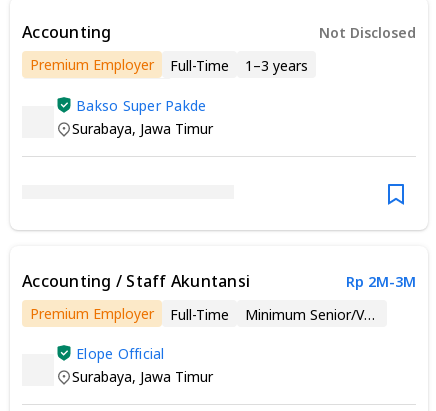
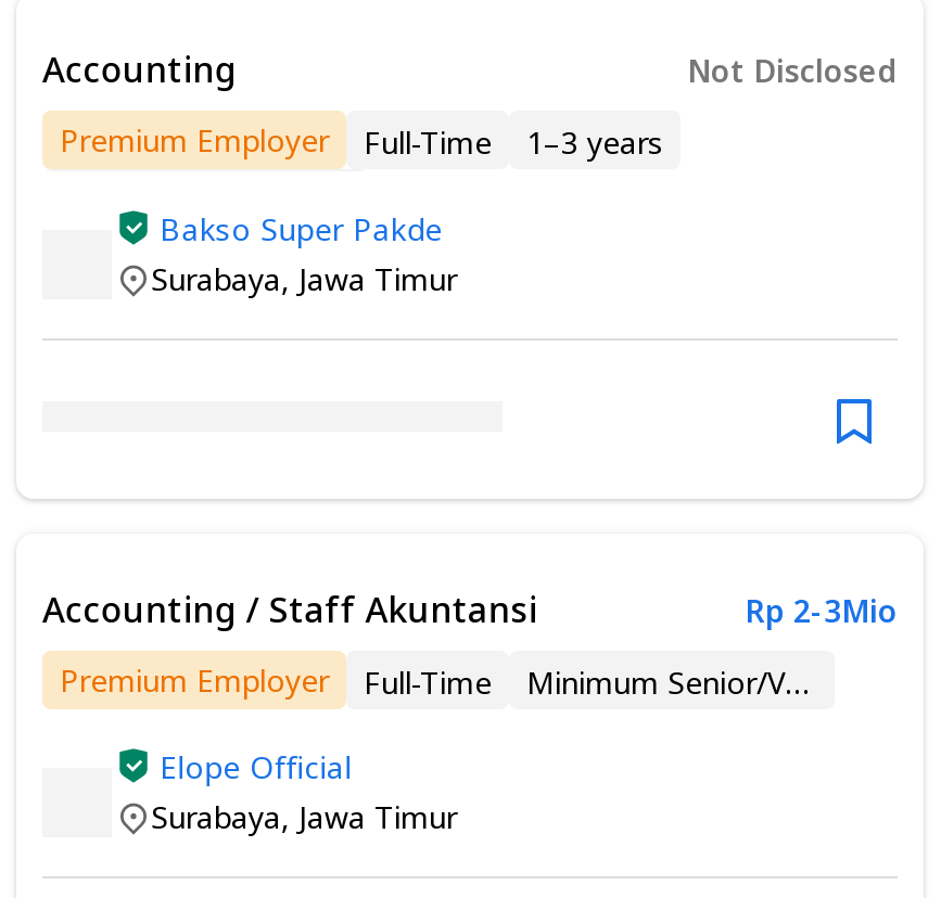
- Rp 2M-3M
+ Rp 2-3Mio
